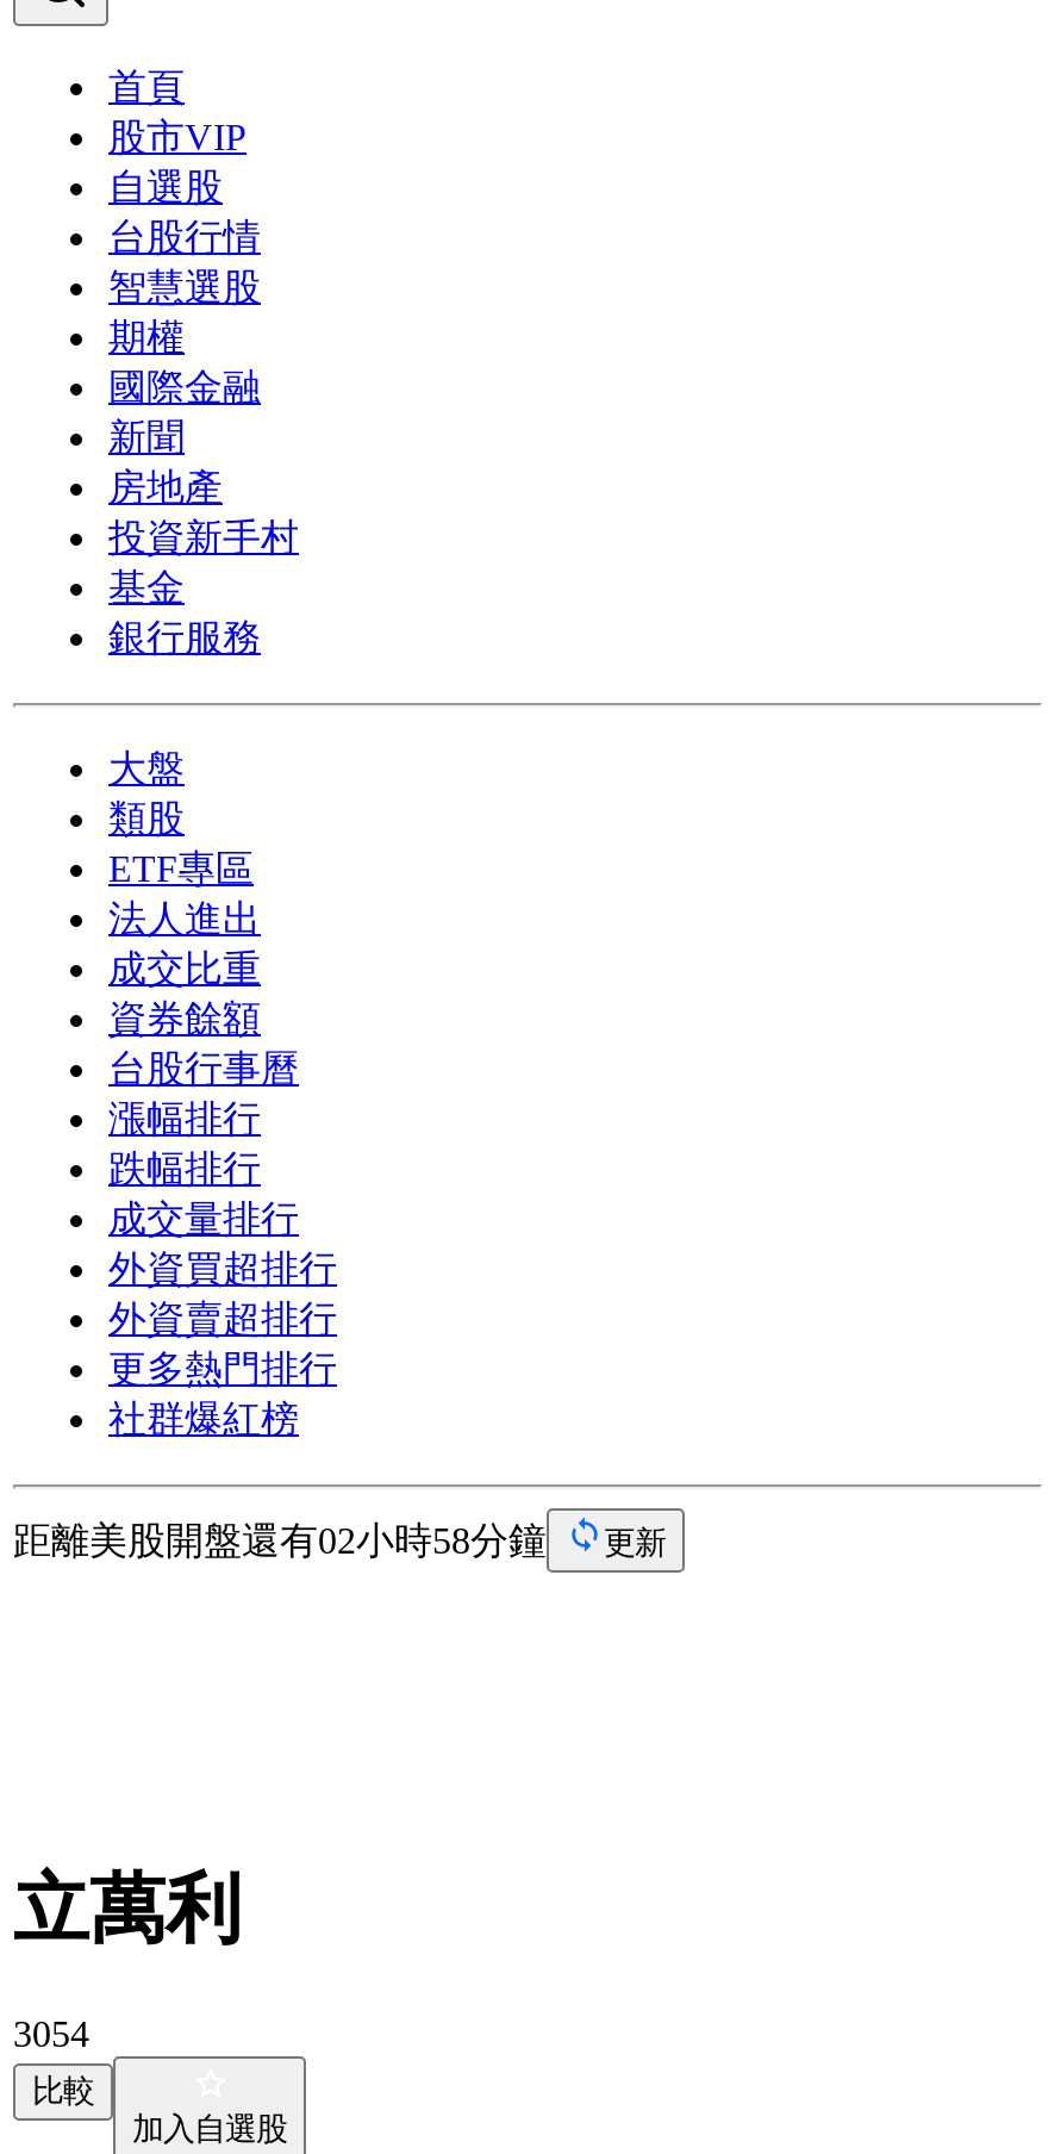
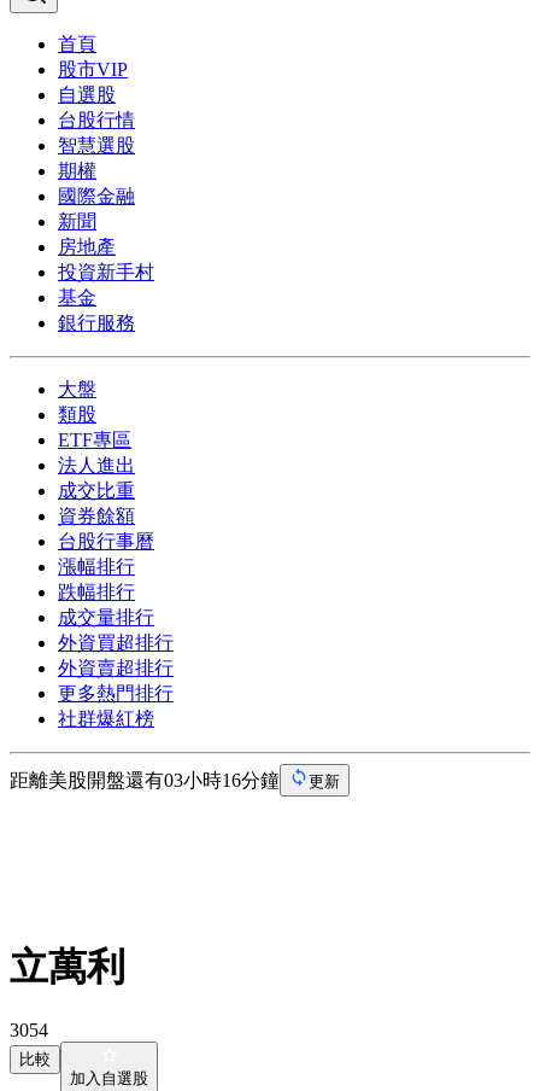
- 距離美股開盤還有02小時58分鐘
+ 距離美股開盤還有03小時16分鐘
